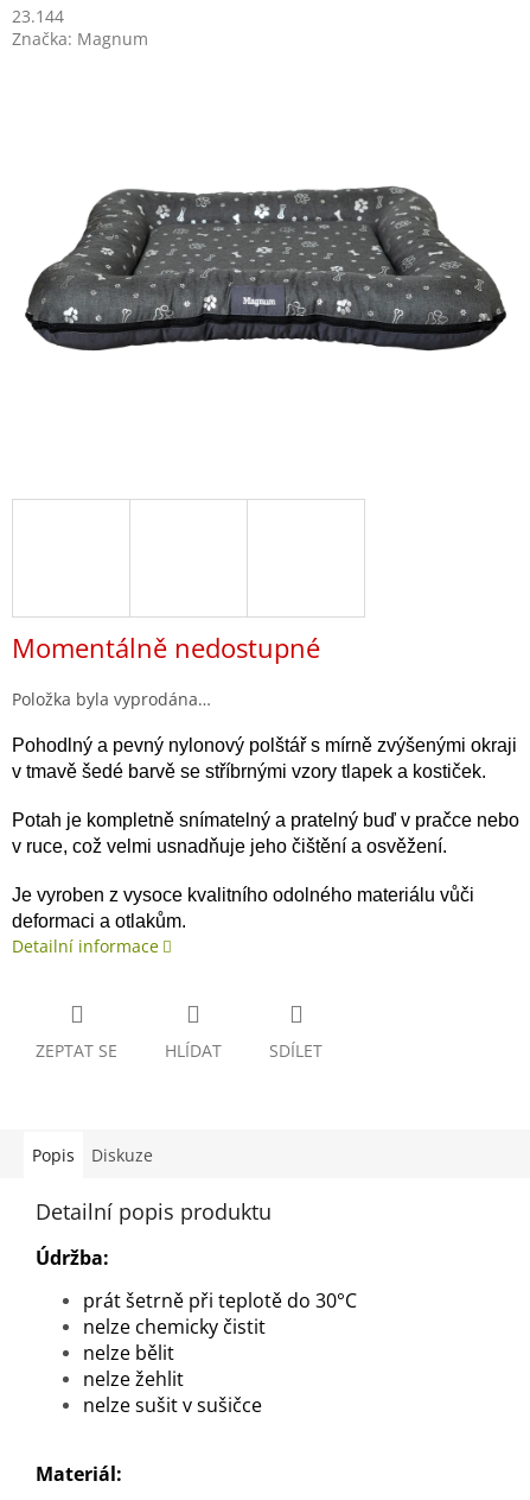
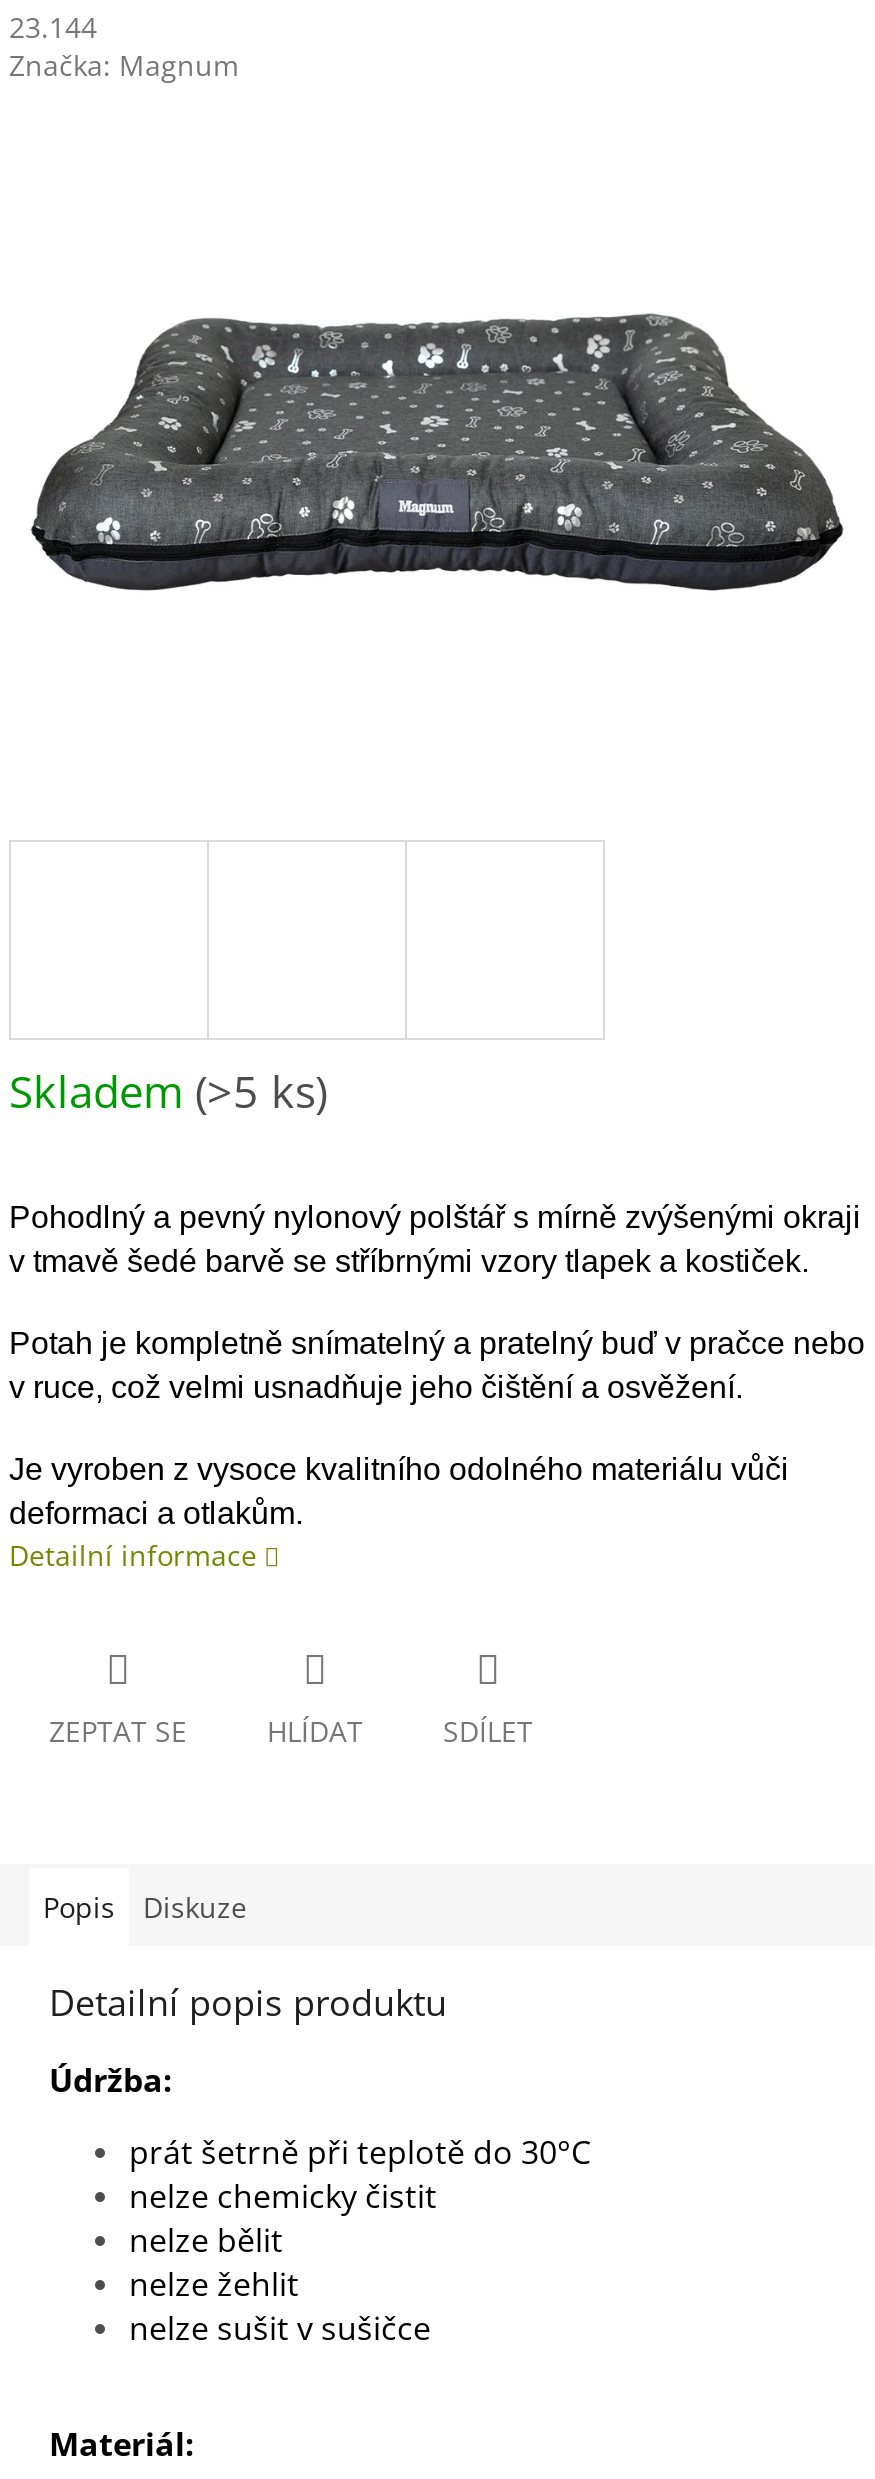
- Momentálně nedostupné
- Položka byla vyprodána…
+ Skladem (>5 ks)
